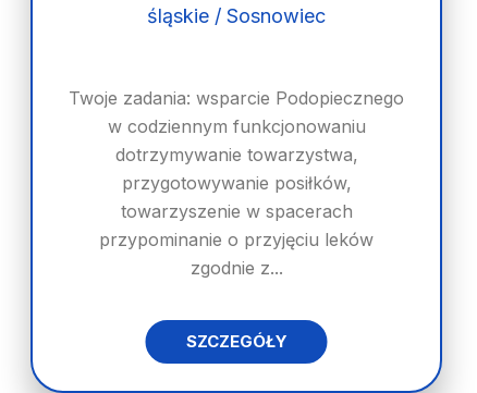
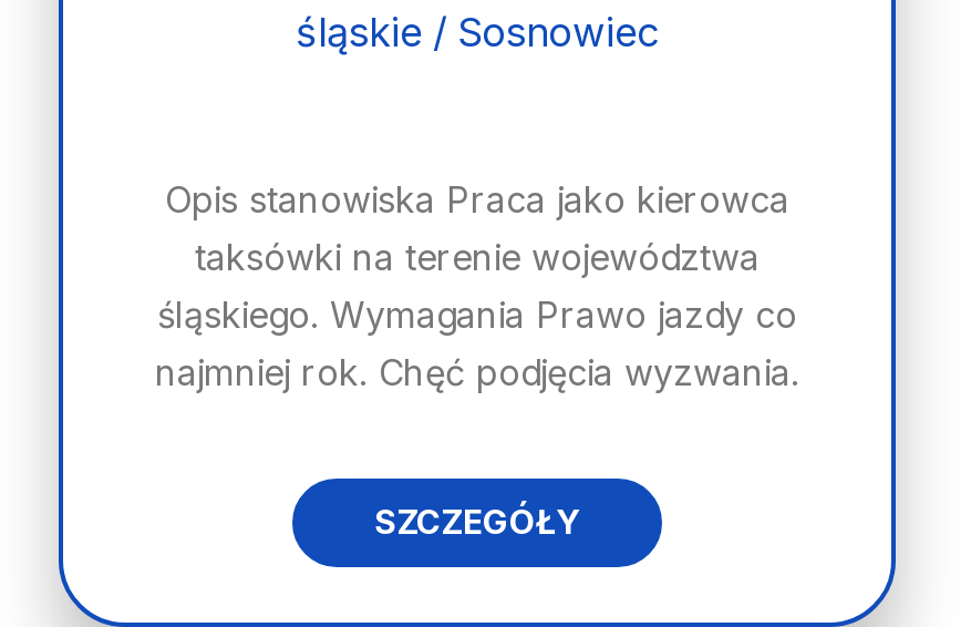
- Twoje zadania: wsparcie Podopiecznego
- w codziennym funkcjonowaniu
- dotrzymywanie towarzystwa,
- przygotowywanie posiłków,
- towarzyszenie w spacerach
- przypominanie o przyjęciu leków
- zgodnie z...
+ Opis stanowiska Praca jako kierowca
+ taksówki na terenie województwa
+ śląskiego. Wymagania Prawo jazdy co
+ najmniej rok. Chęć podjęcia wyzwania.
